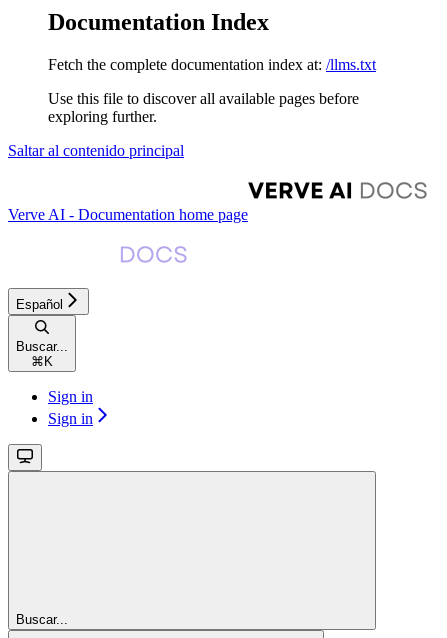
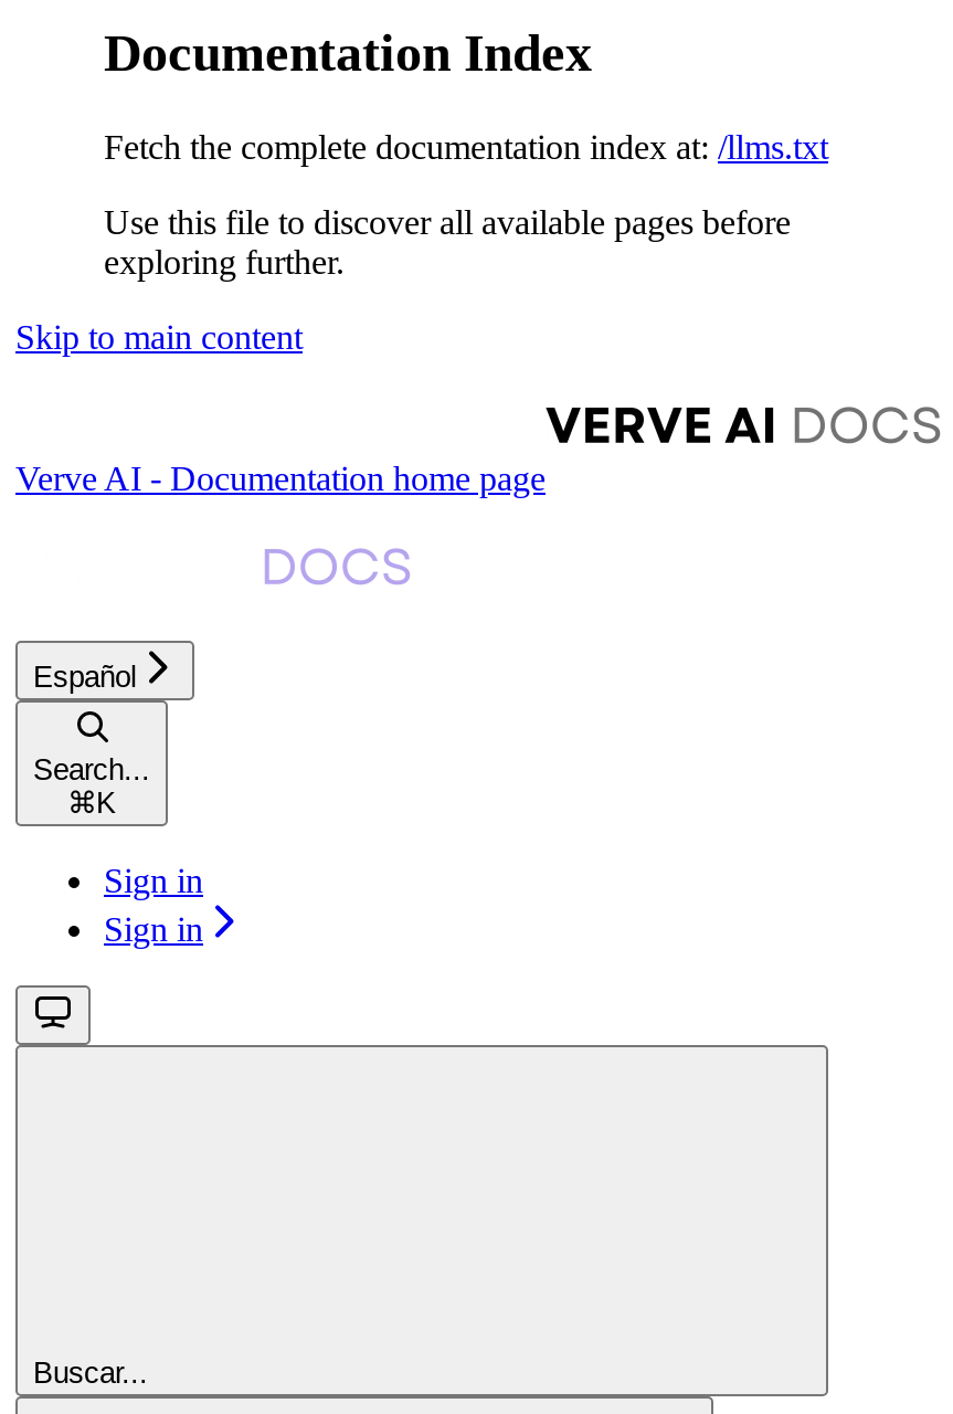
- Saltar al contenido principal
+ Skip to main content

- Buscar...
+ Search...
